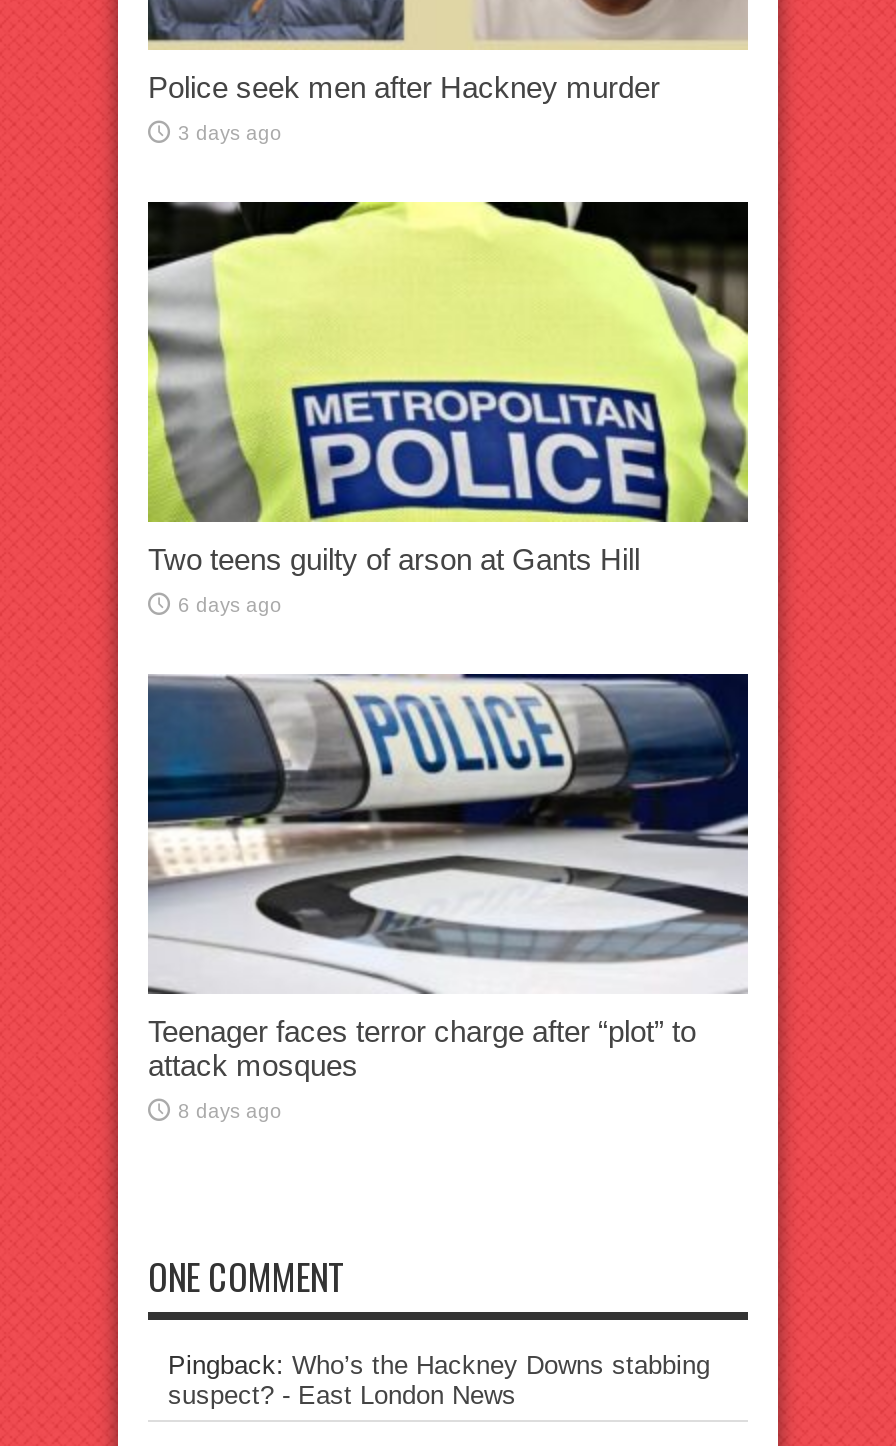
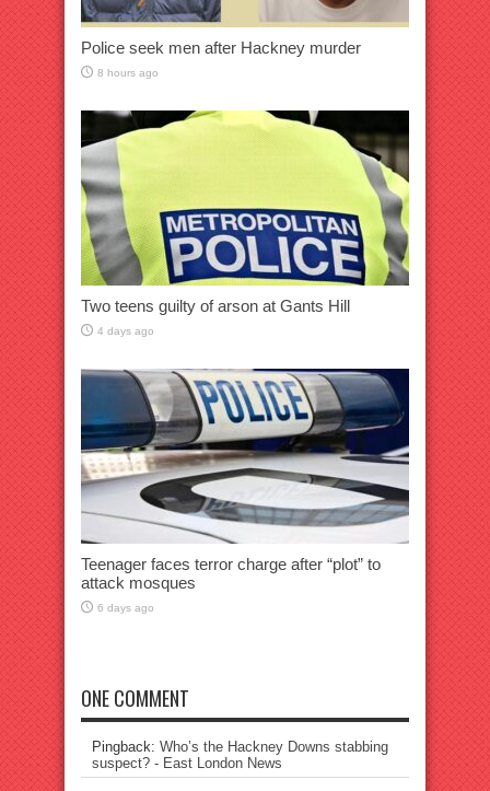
- 3 days ago
+ 8 hours ago

- 6 days ago
+ 4 days ago

- 8 days ago
+ 6 days ago
